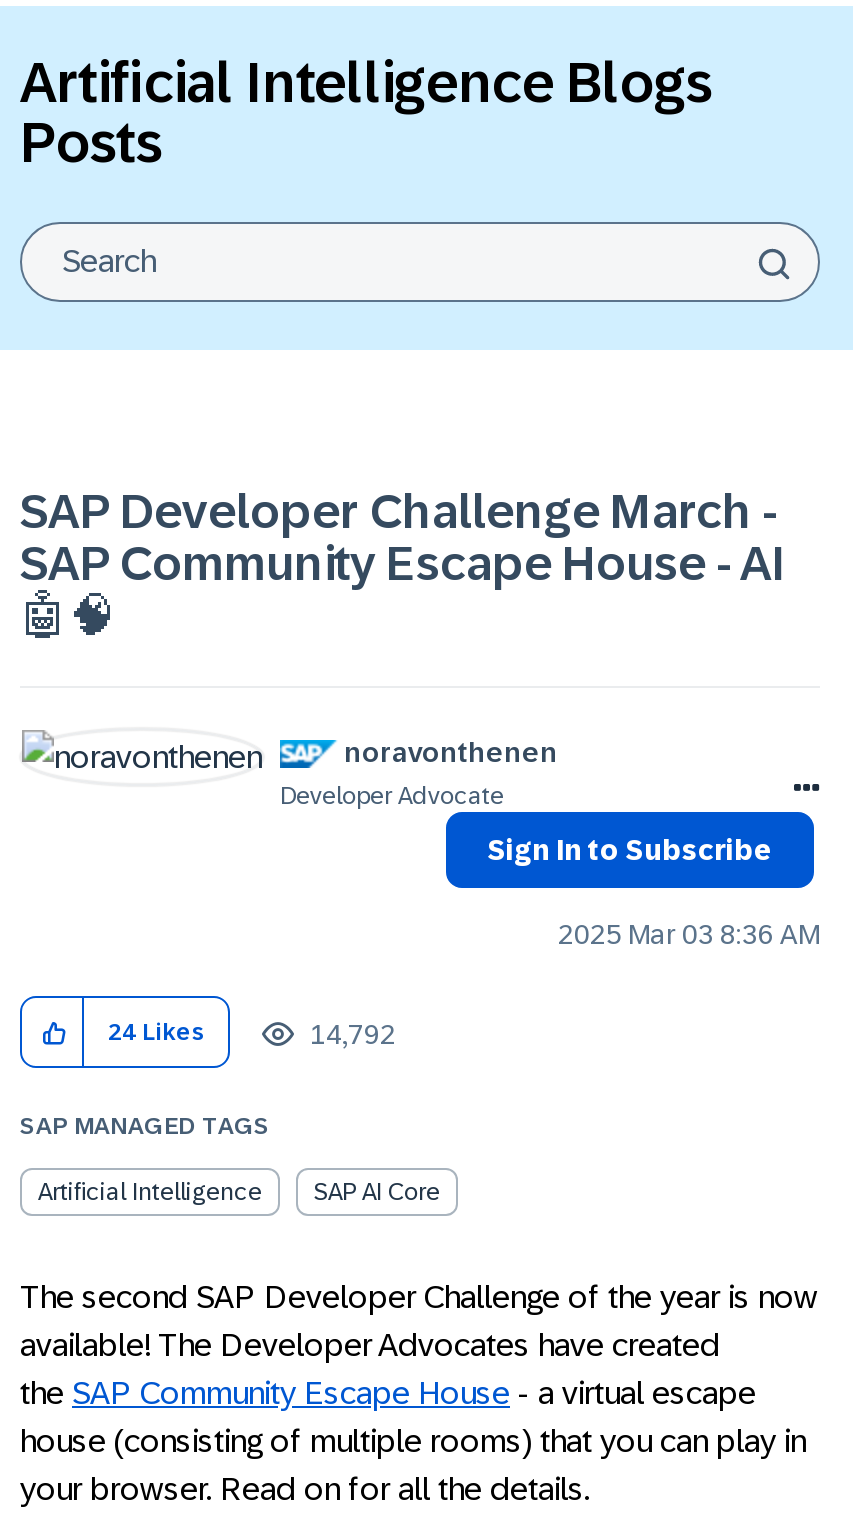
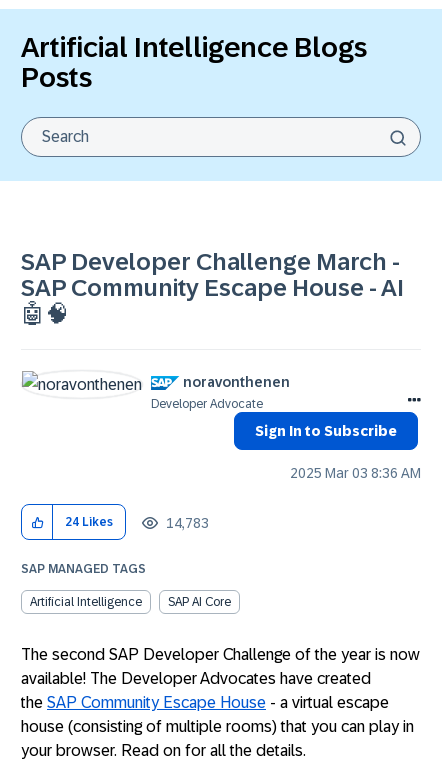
- 14,792
+ 14,783
